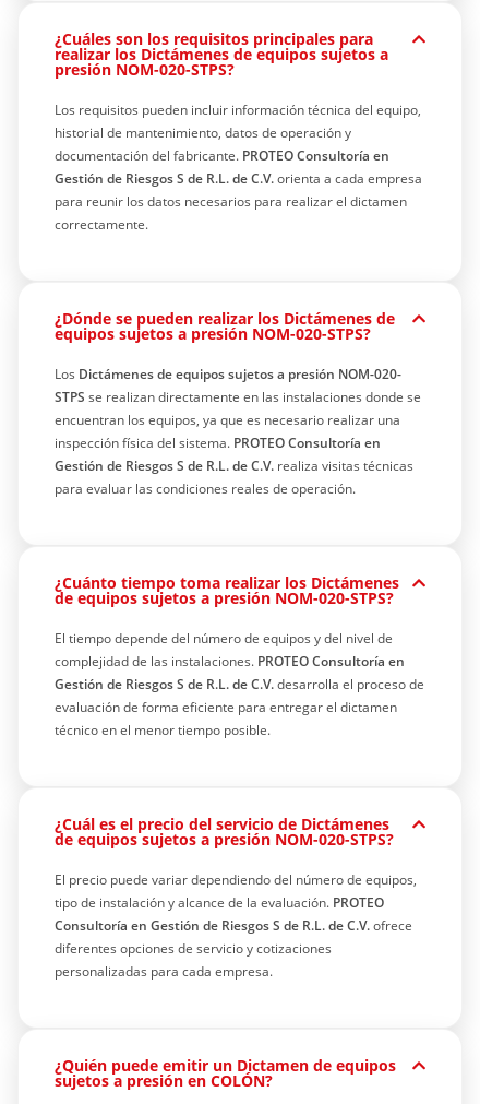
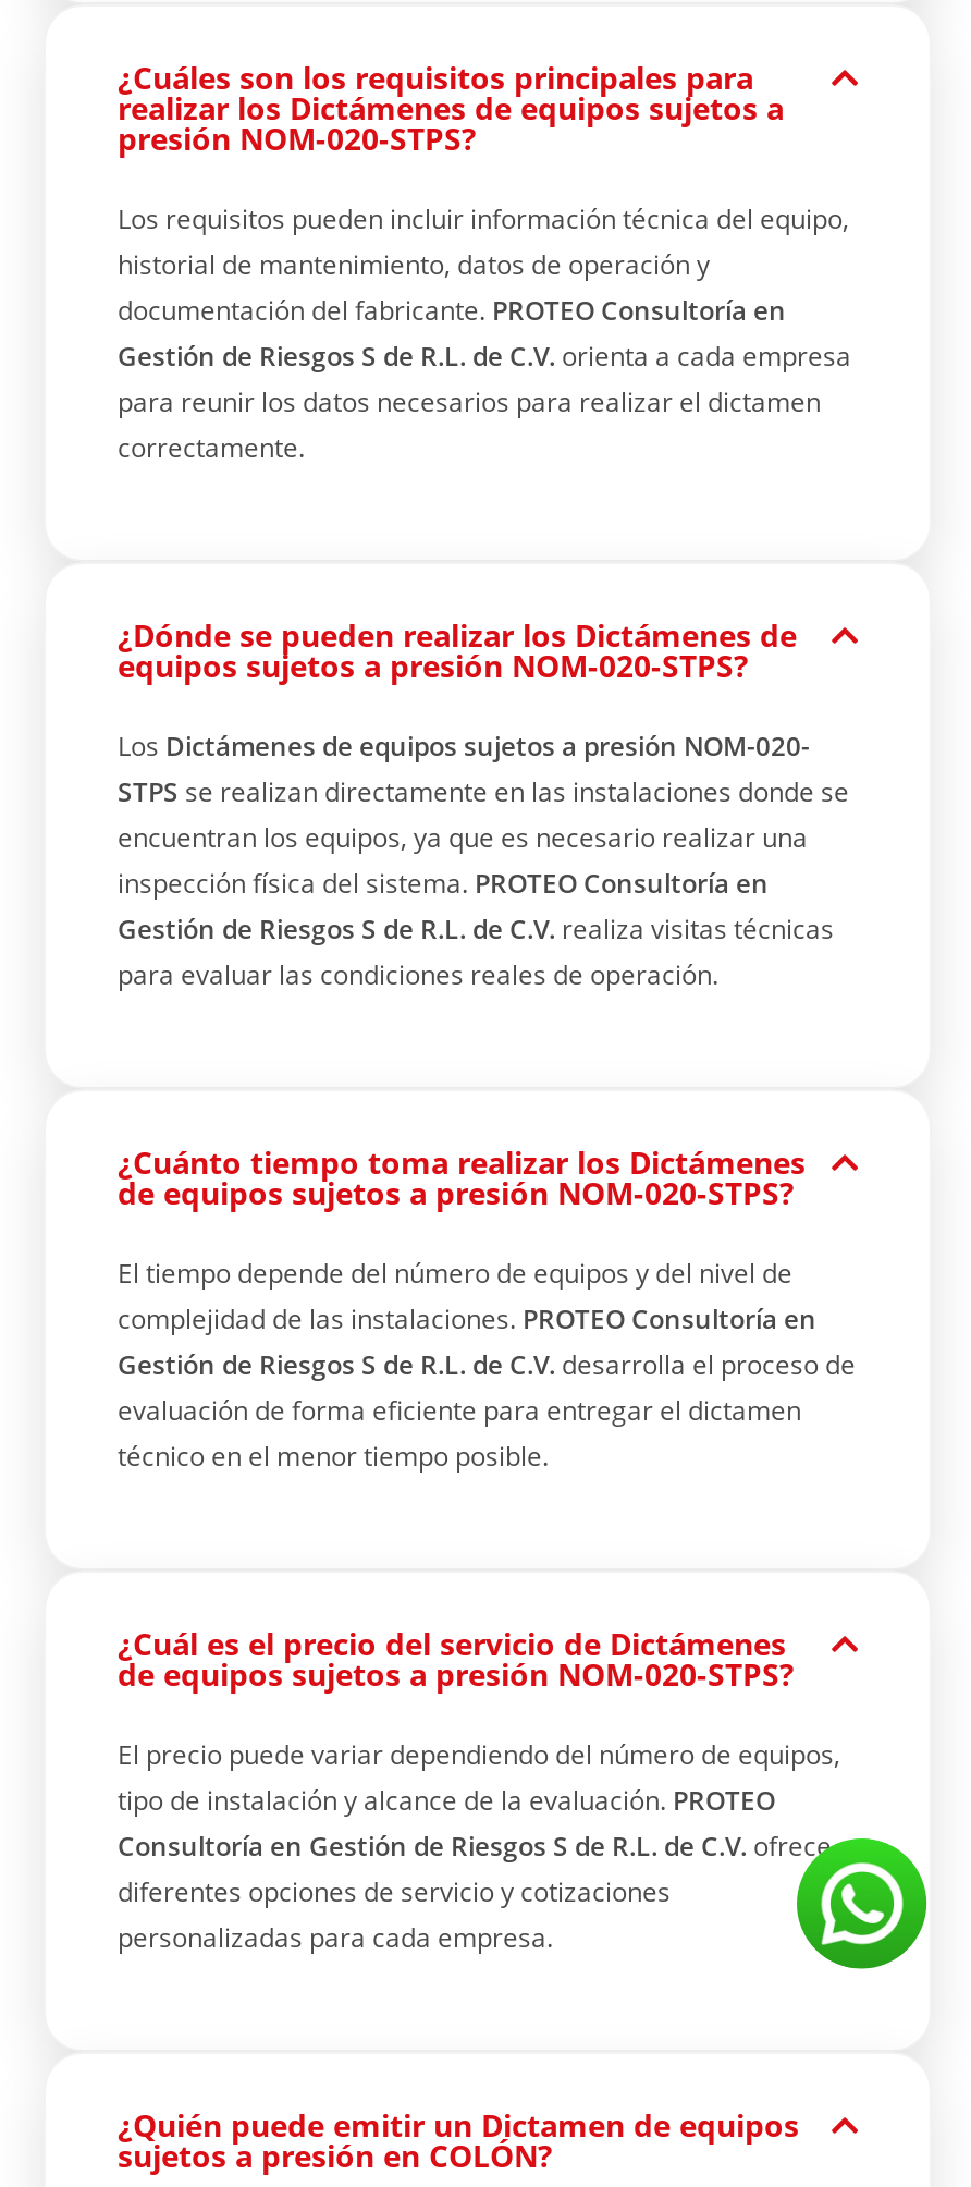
+ [image]
